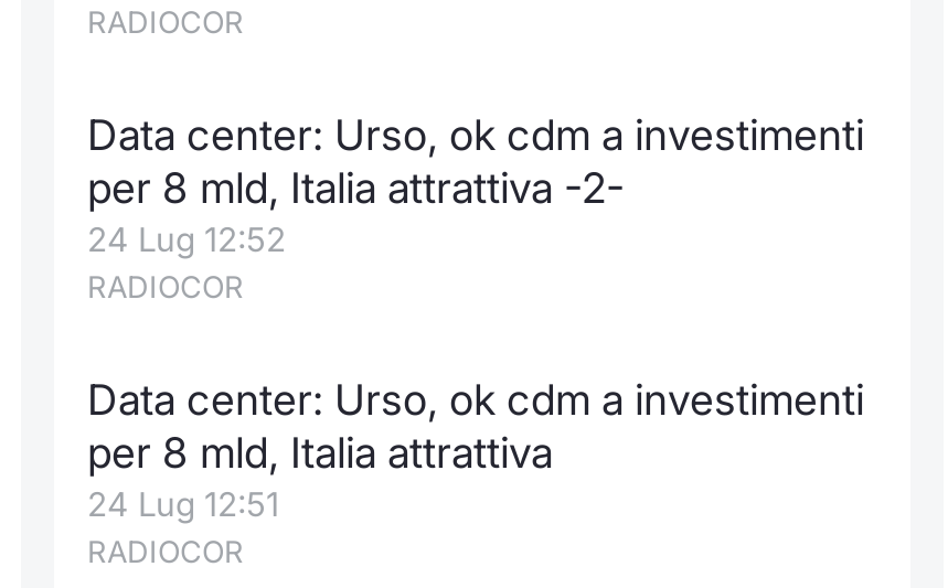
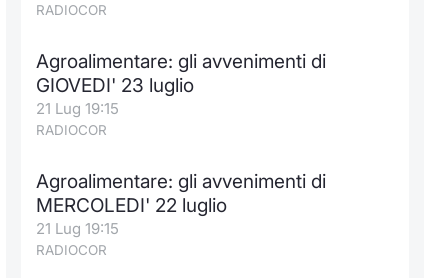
- Data center: Urso, ok cdm a investimenti
- per 8 mld, Italia attrattiva -2-
- 24 Lug 12:52
+ Agroalimentare: gli avvenimenti di
+ GIOVEDI' 23 luglio
+ 21 Lug 19:15

- Data center: Urso, ok cdm a investimenti
- per 8 mld, Italia attrattiva
- 24 Lug 12:51
+ Agroalimentare: gli avvenimenti di
+ MERCOLEDI' 22 luglio
+ 21 Lug 19:15
